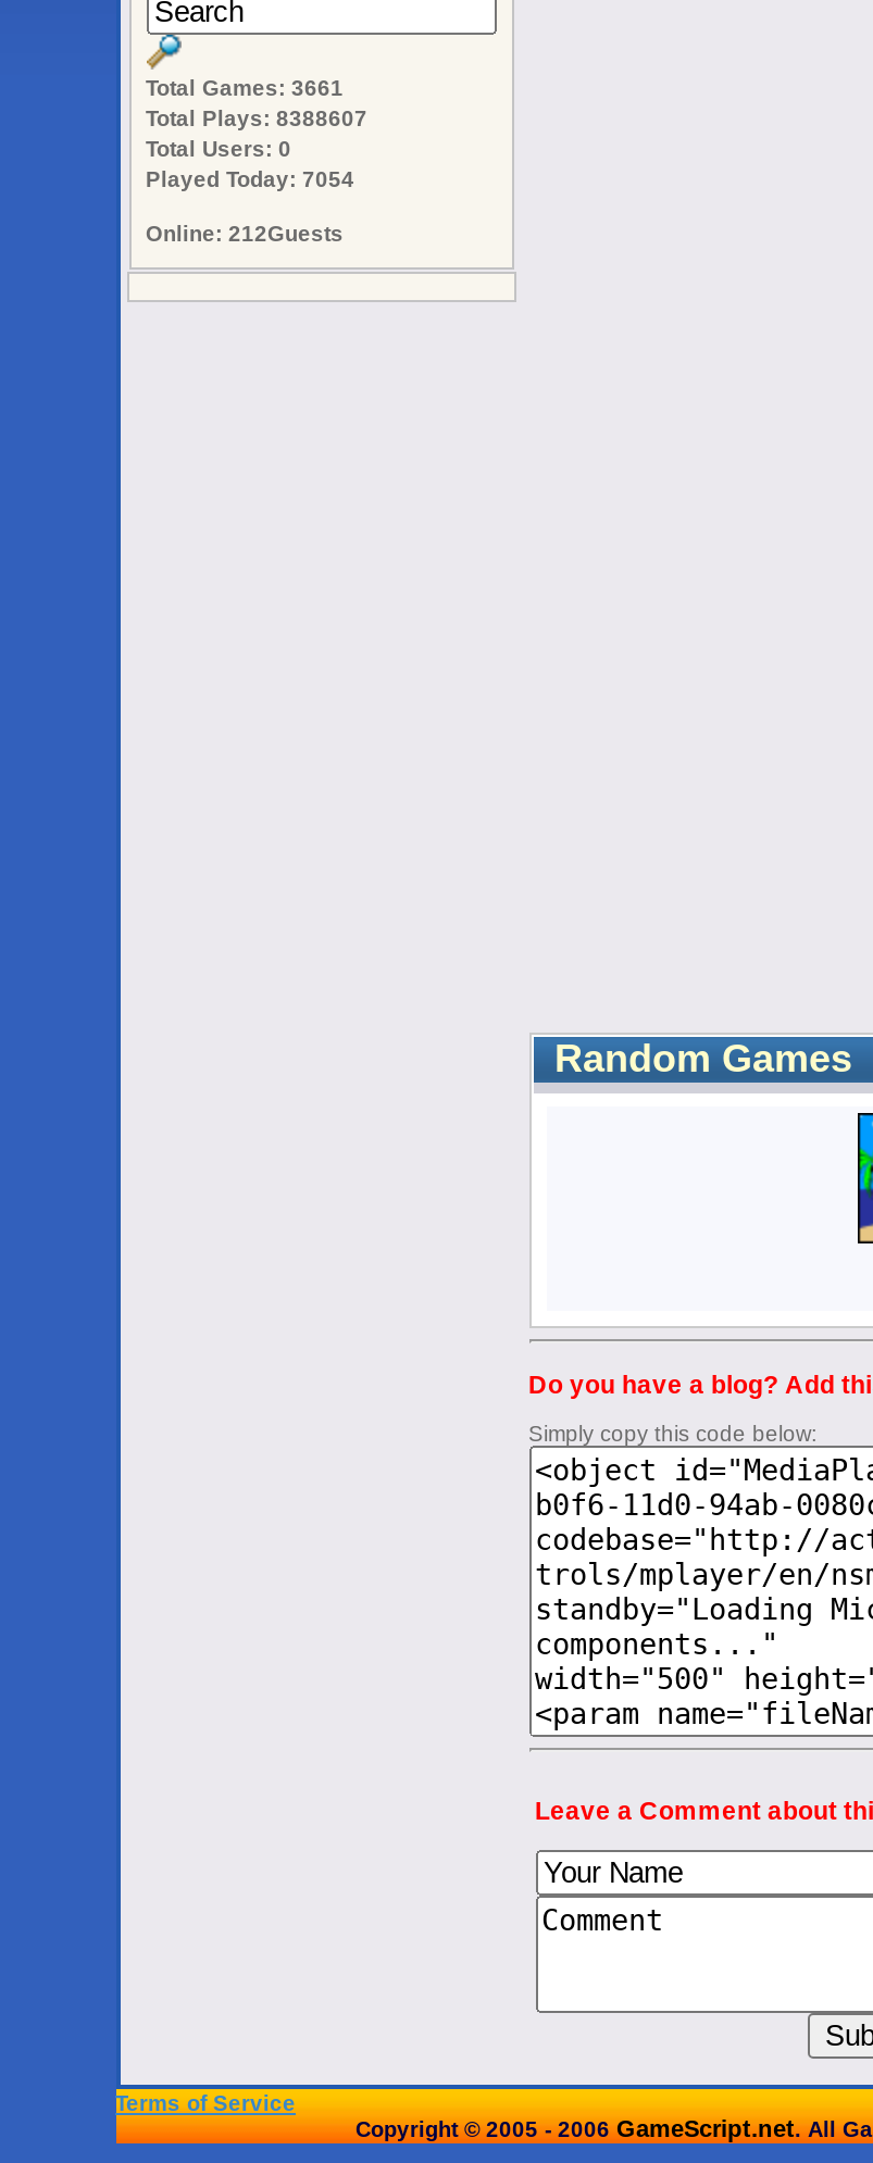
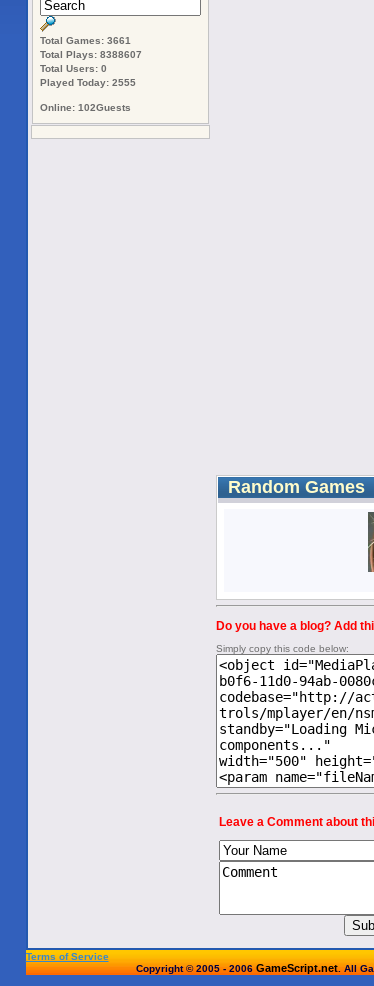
- Played Today: 7054
+ Played Today: 2555

- Online: 212Guests
+ Online: 102Guests
